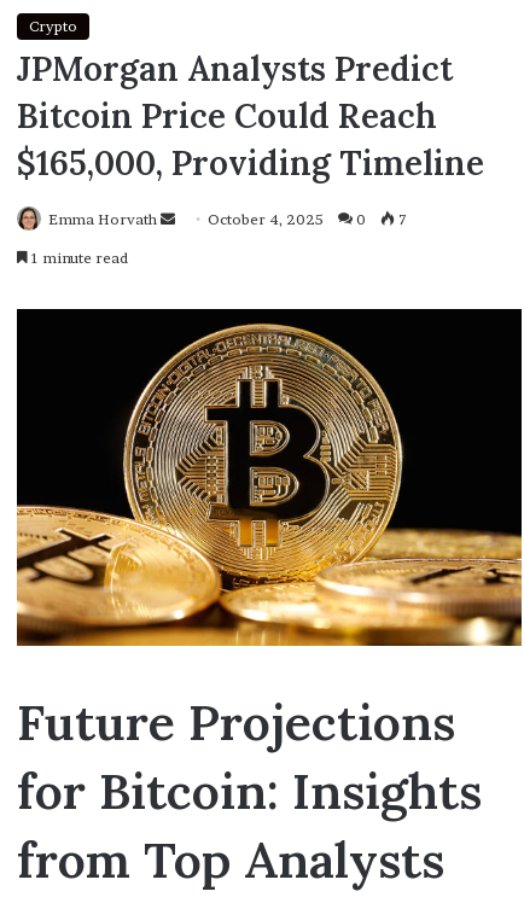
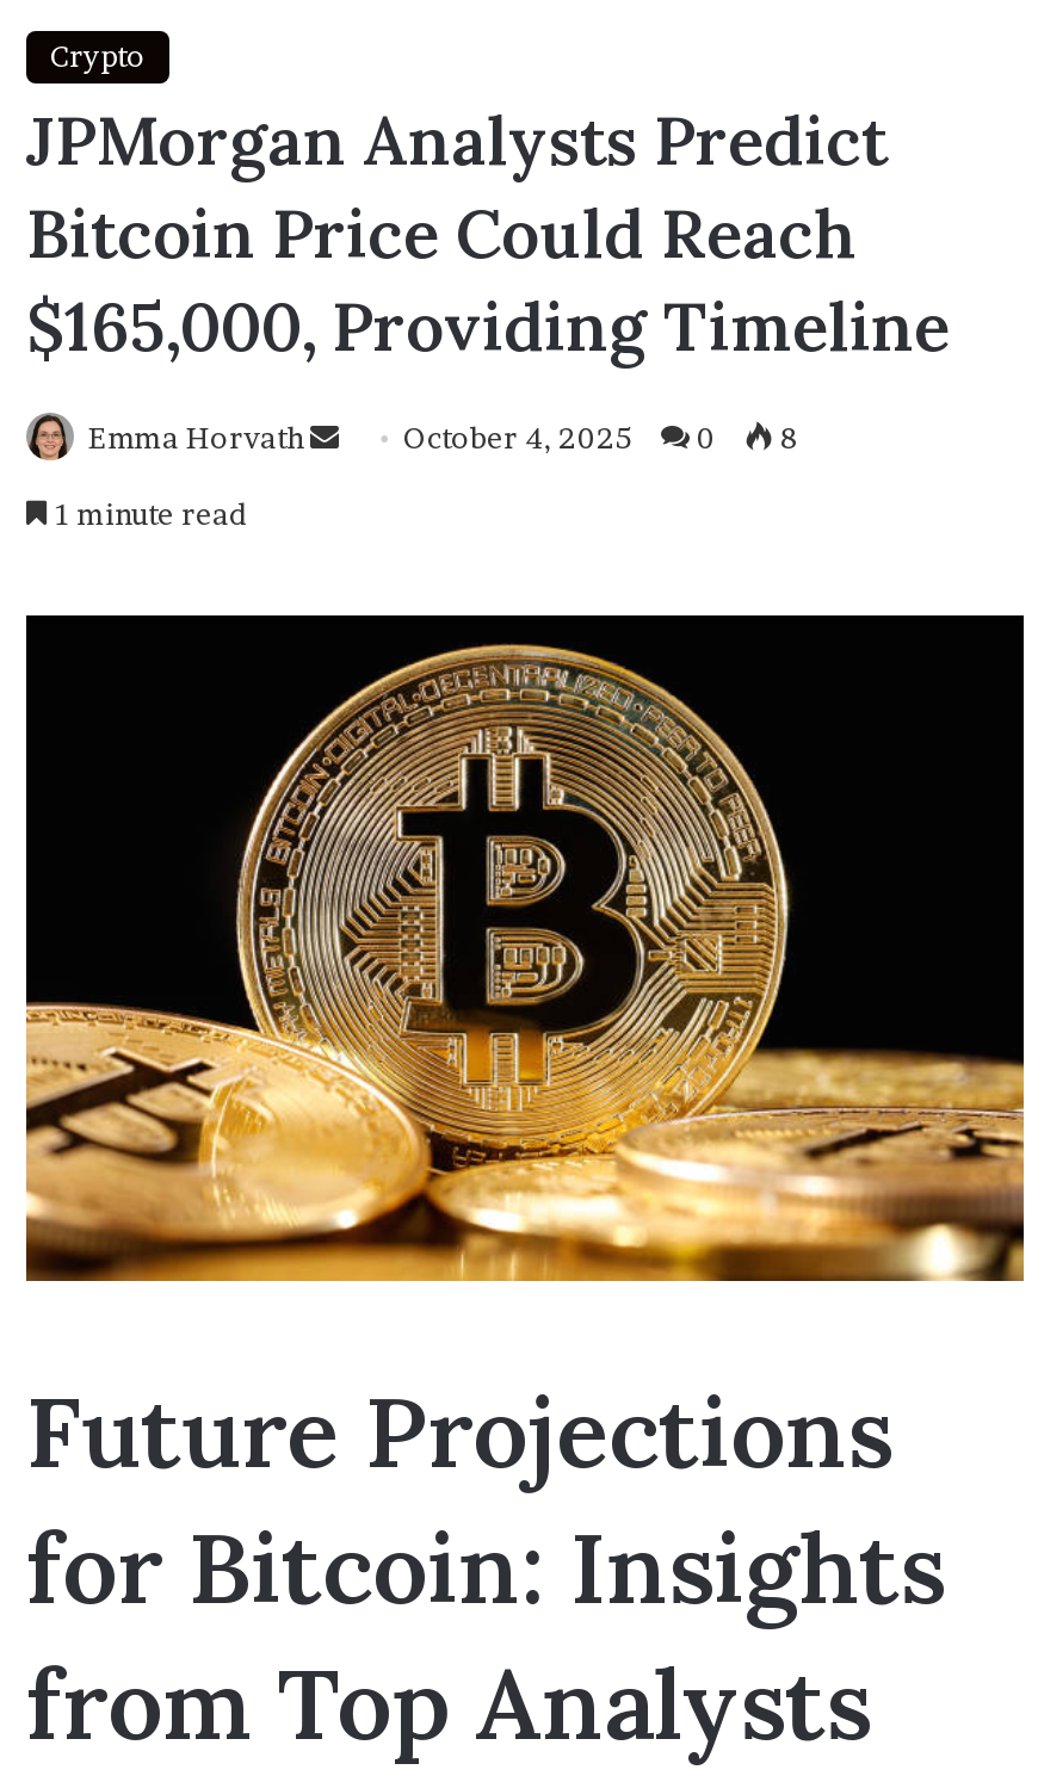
- 7
+ 8
